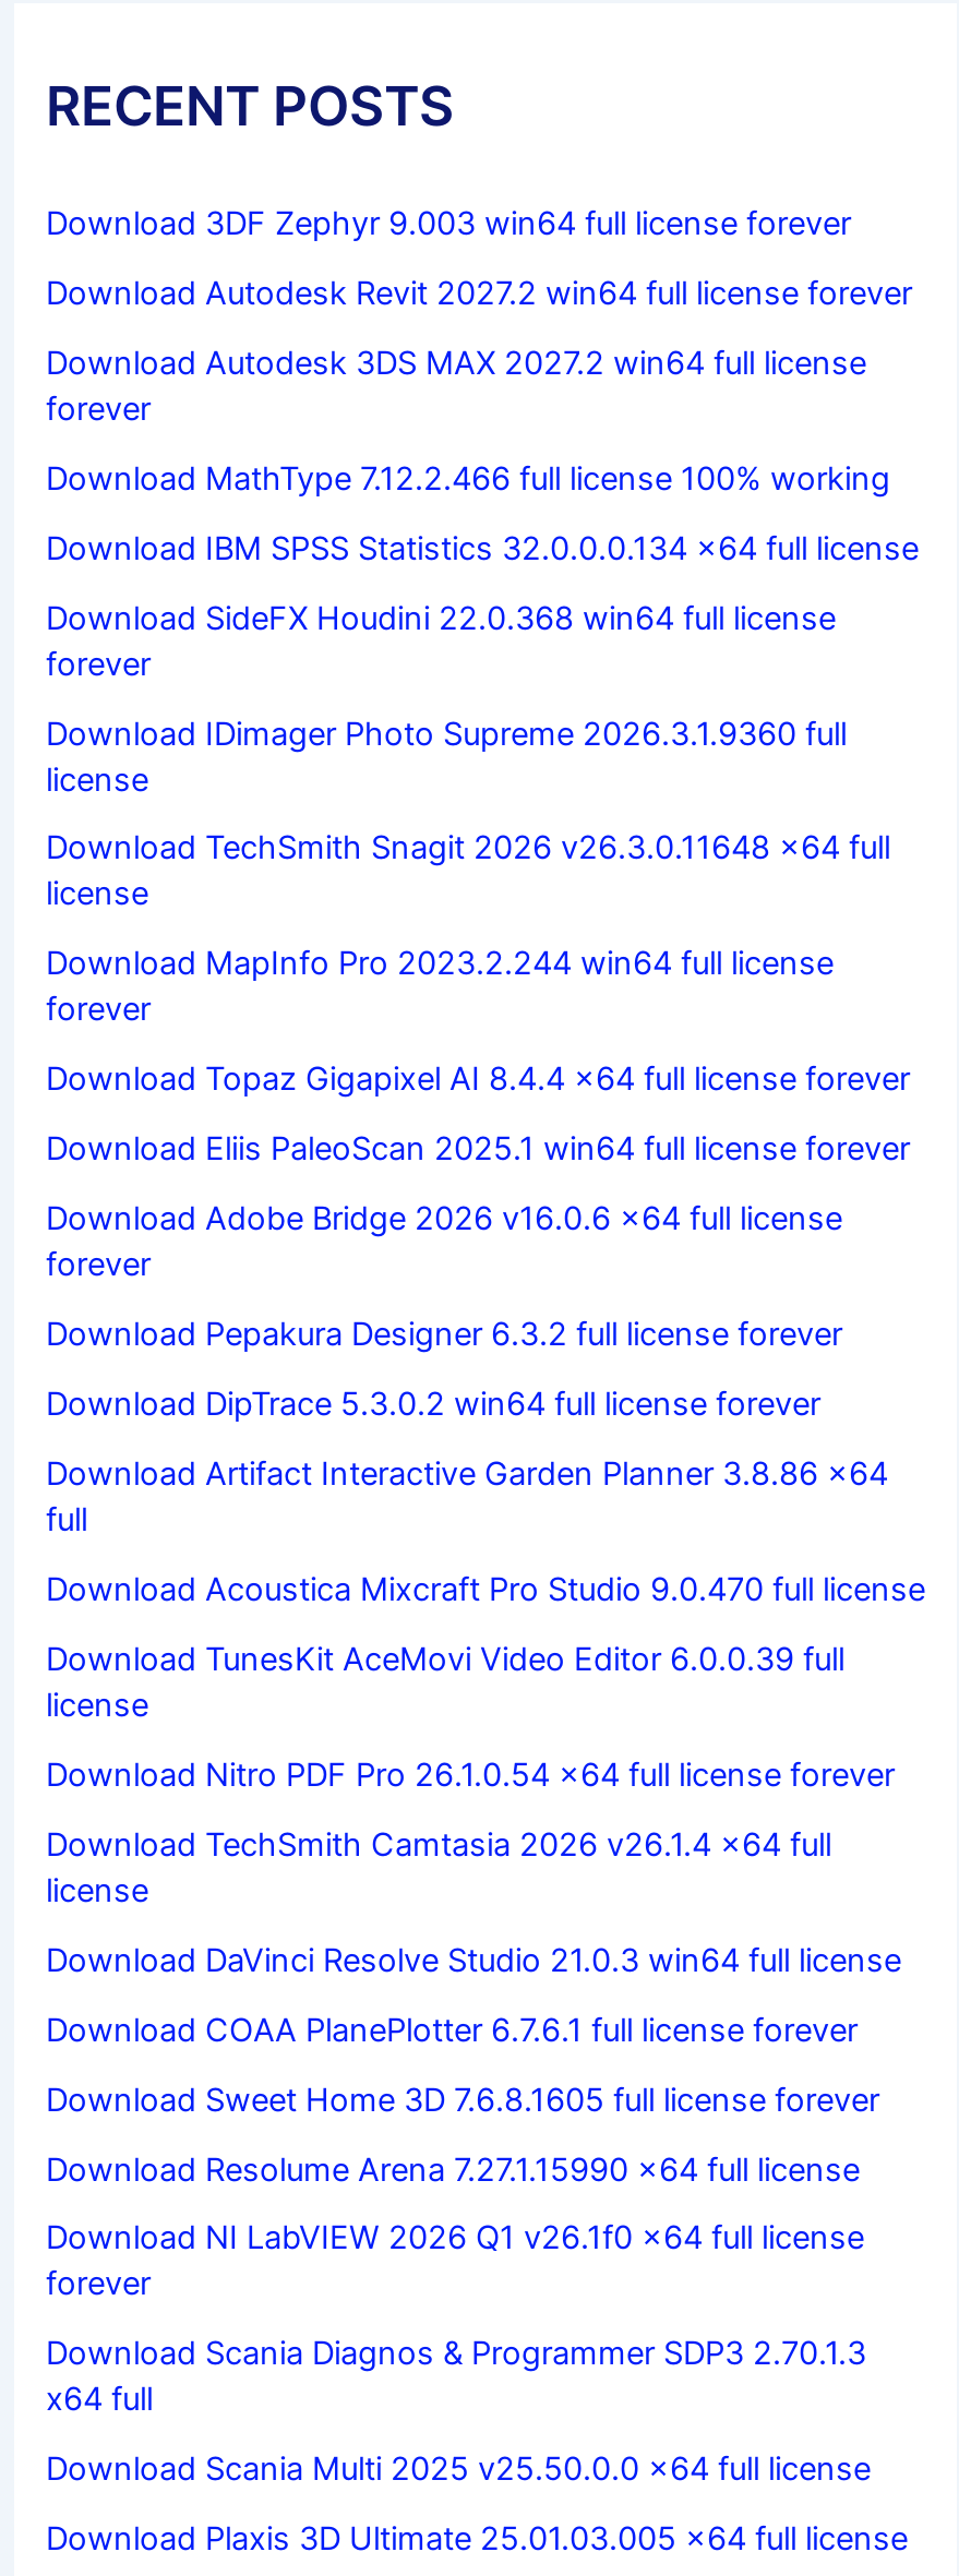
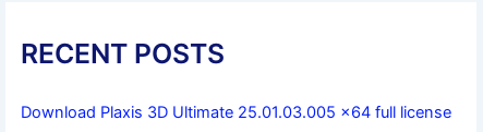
- Download 3DF Zephyr 9.003 win64 full license forever
- Download Autodesk Revit 2027.2 win64 full license forever
- Download Autodesk 3DS MAX 2027.2 win64 full license
- forever
- Download MathType 7.12.2.466 full license 100% working
- Download IBM SPSS Statistics 32.0.0.0.134 x64 full license
- Download SideFX Houdini 22.0.368 win64 full license
- forever
- Download IDimager Photo Supreme 2026.3.1.9360 full
- license
- Download TechSmith Snagit 2026 v26.3.0.11648 x64 full
- license
- Download MapInfo Pro 2023.2.244 win64 full license
- forever
- Download Topaz Gigapixel AI 8.4.4 x64 full license forever
- Download Eliis PaleoScan 2025.1 win64 full license forever
- Download Adobe Bridge 2026 v16.0.6 x64 full license
- forever
- Download Pepakura Designer 6.3.2 full license forever
- Download DipTrace 5.3.0.2 win64 full license forever
- Download Artifact Interactive Garden Planner 3.8.86 x64
- full
- Download Acoustica Mixcraft Pro Studio 9.0.470 full license
- Download TunesKit AceMovi Video Editor 6.0.0.39 full
- license
- Download Nitro PDF Pro 26.1.0.54 x64 full license forever
- Download TechSmith Camtasia 2026 v26.1.4 x64 full
- license
- Download DaVinci Resolve Studio 21.0.3 win64 full license
- Download COAA PlanePlotter 6.7.6.1 full license forever
- Download Sweet Home 3D 7.6.8.1605 full license forever
- Download Resolume Arena 7.27.1.15990 x64 full license
- Download NI LabVIEW 2026 Q1 v26.1f0 x64 full license
- forever
- Download Scania Diagnos & Programmer SDP3 2.70.1.3
- x64 full
- Download Scania Multi 2025 v25.50.0.0 x64 full license
